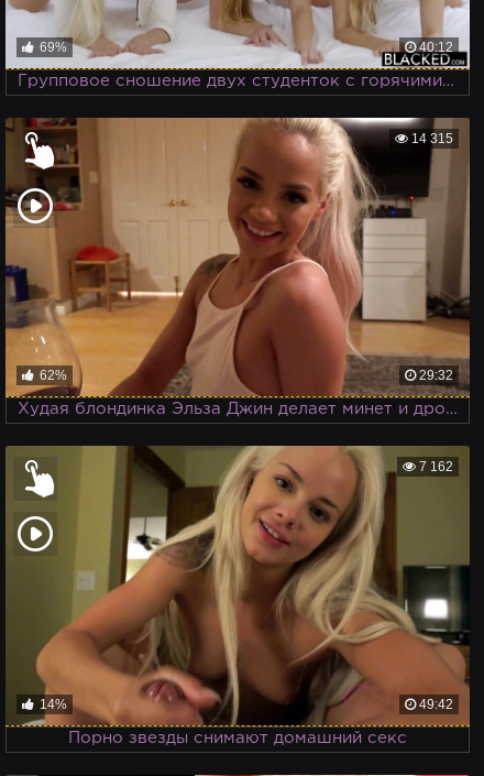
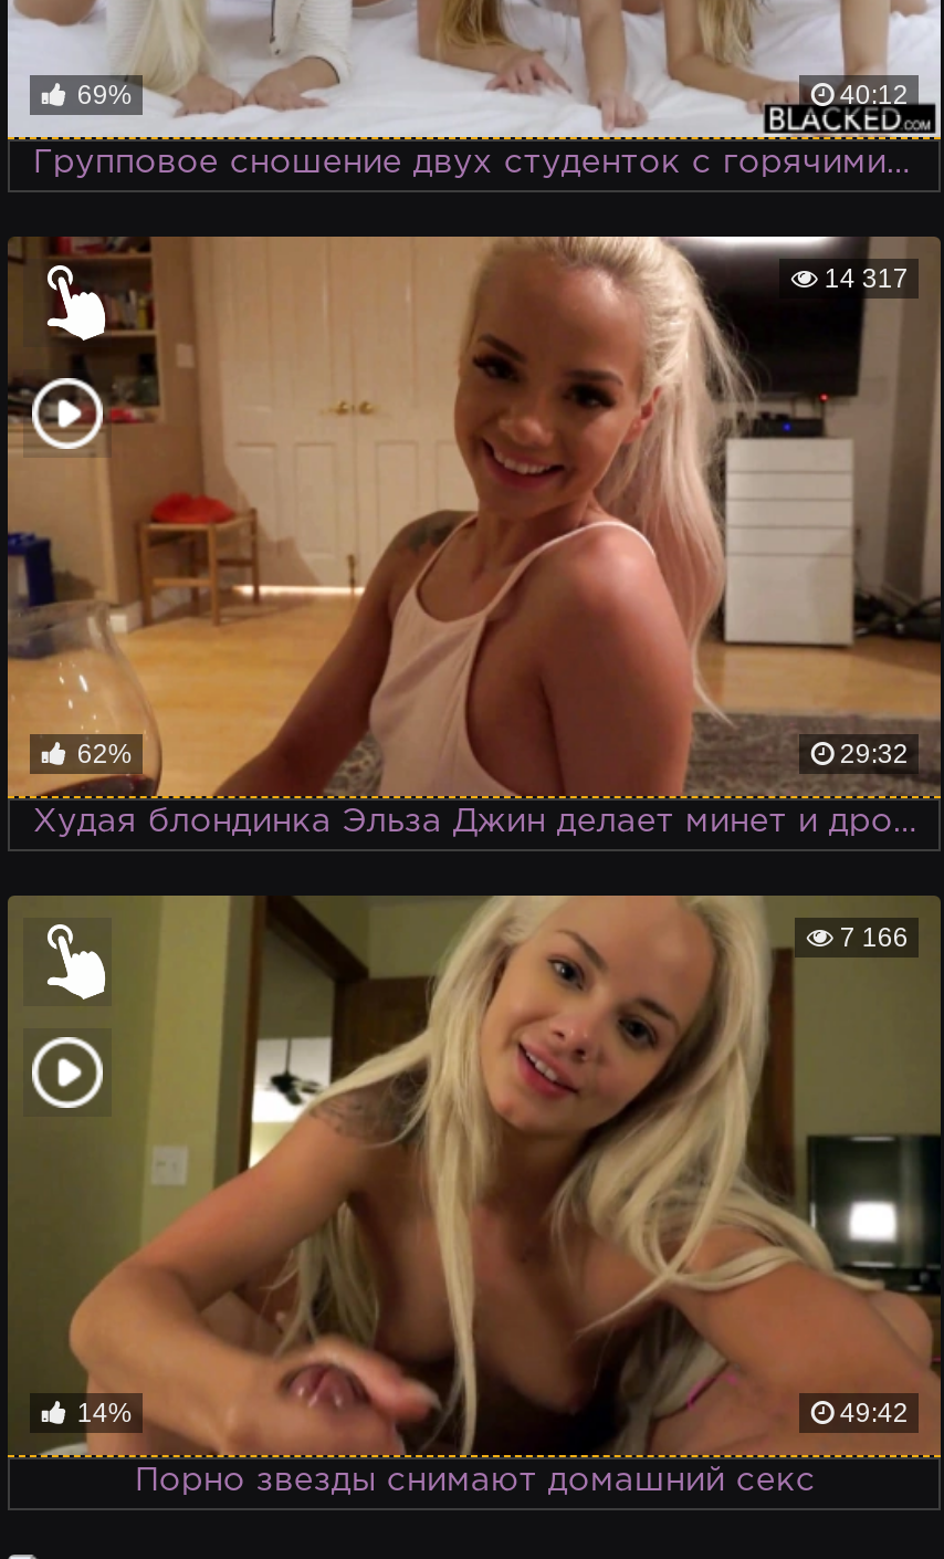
- 14 315
+ 14 317

- 7 162
+ 7 166
